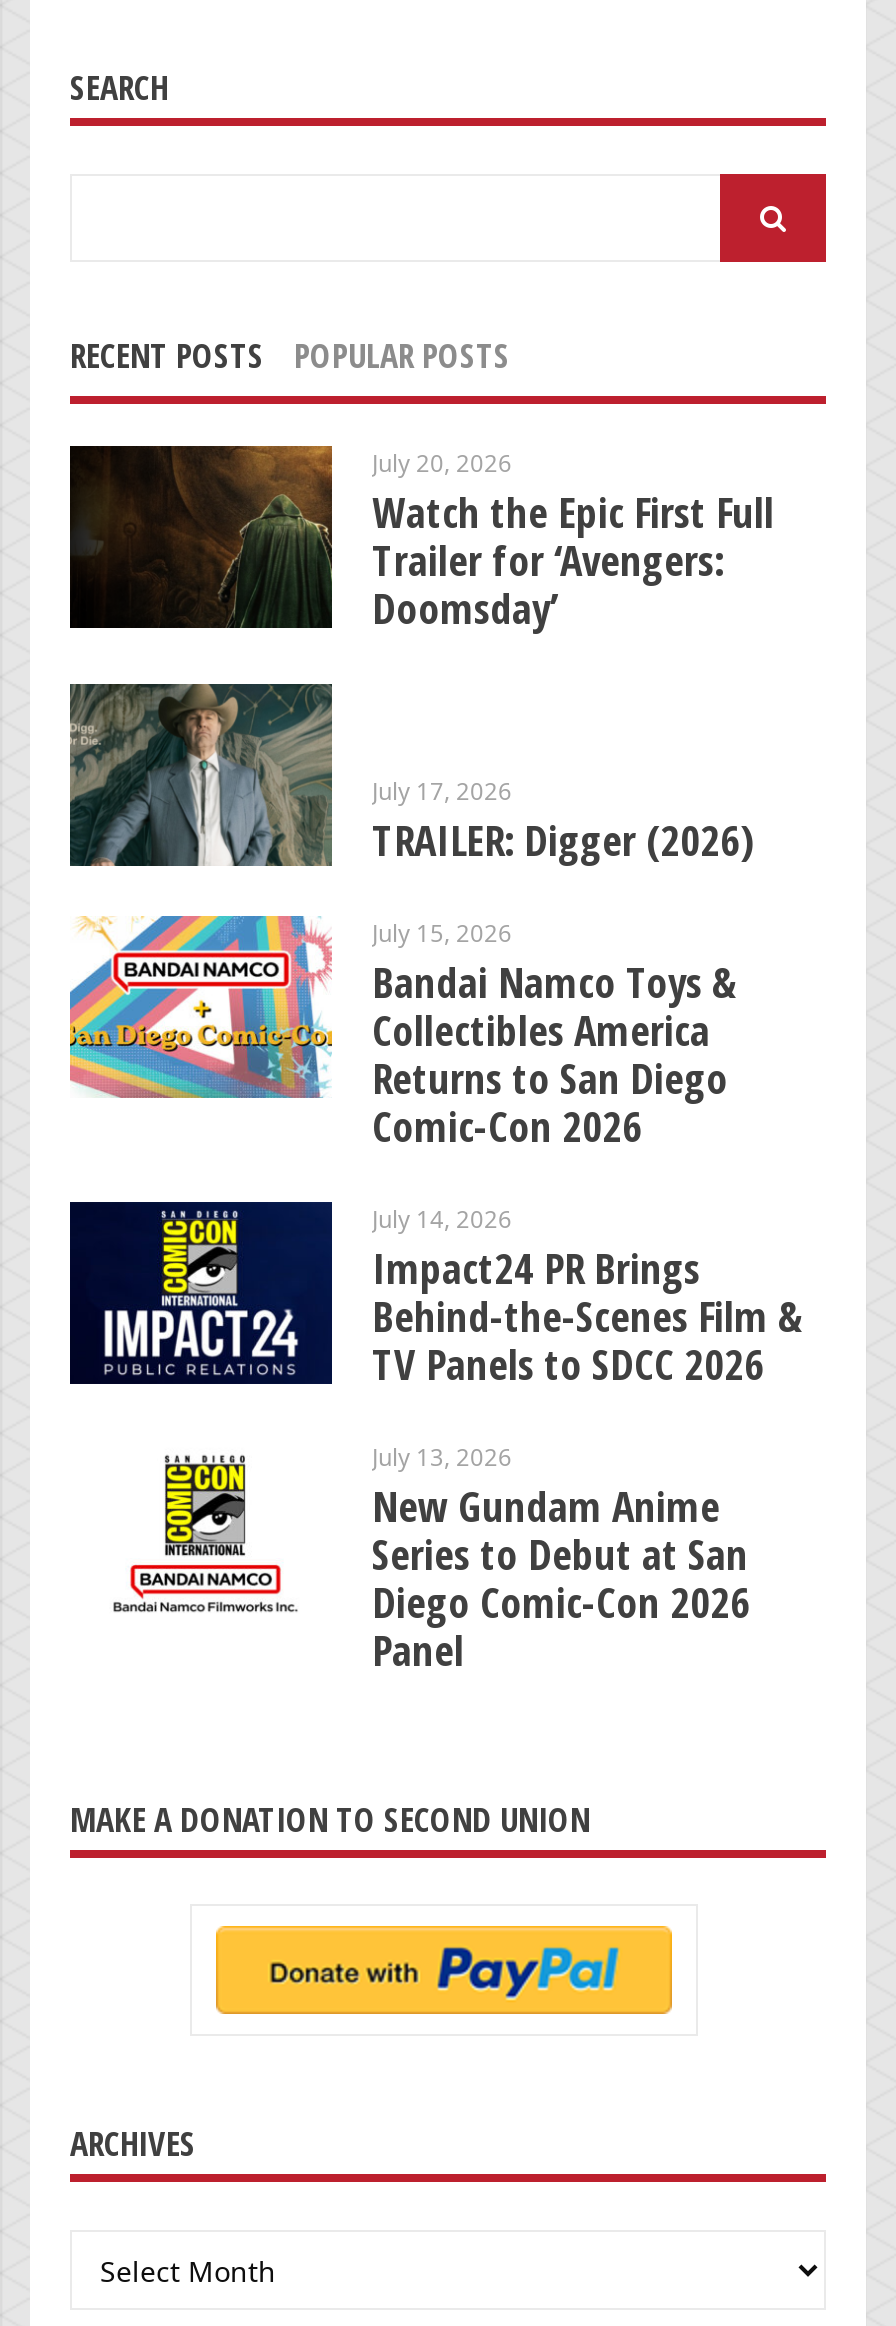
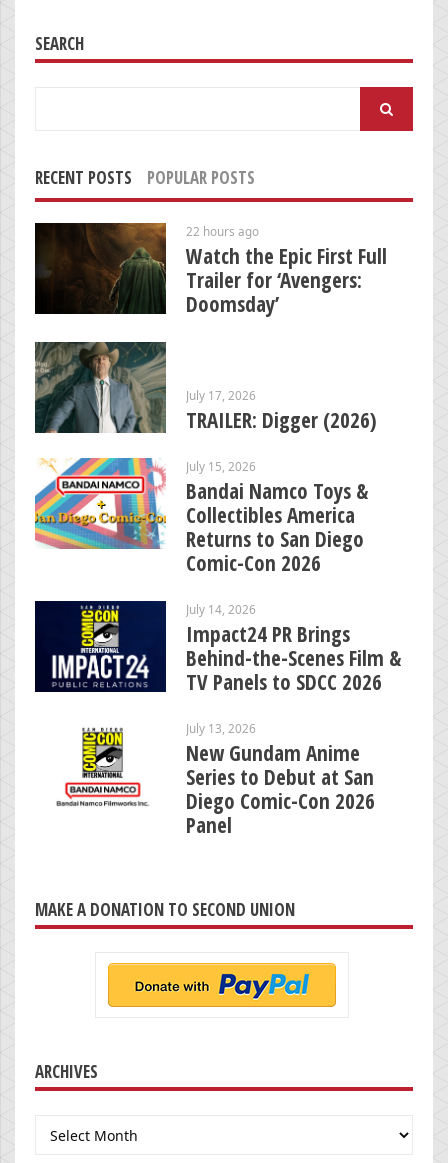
- July 20, 2026
+ 22 hours ago
